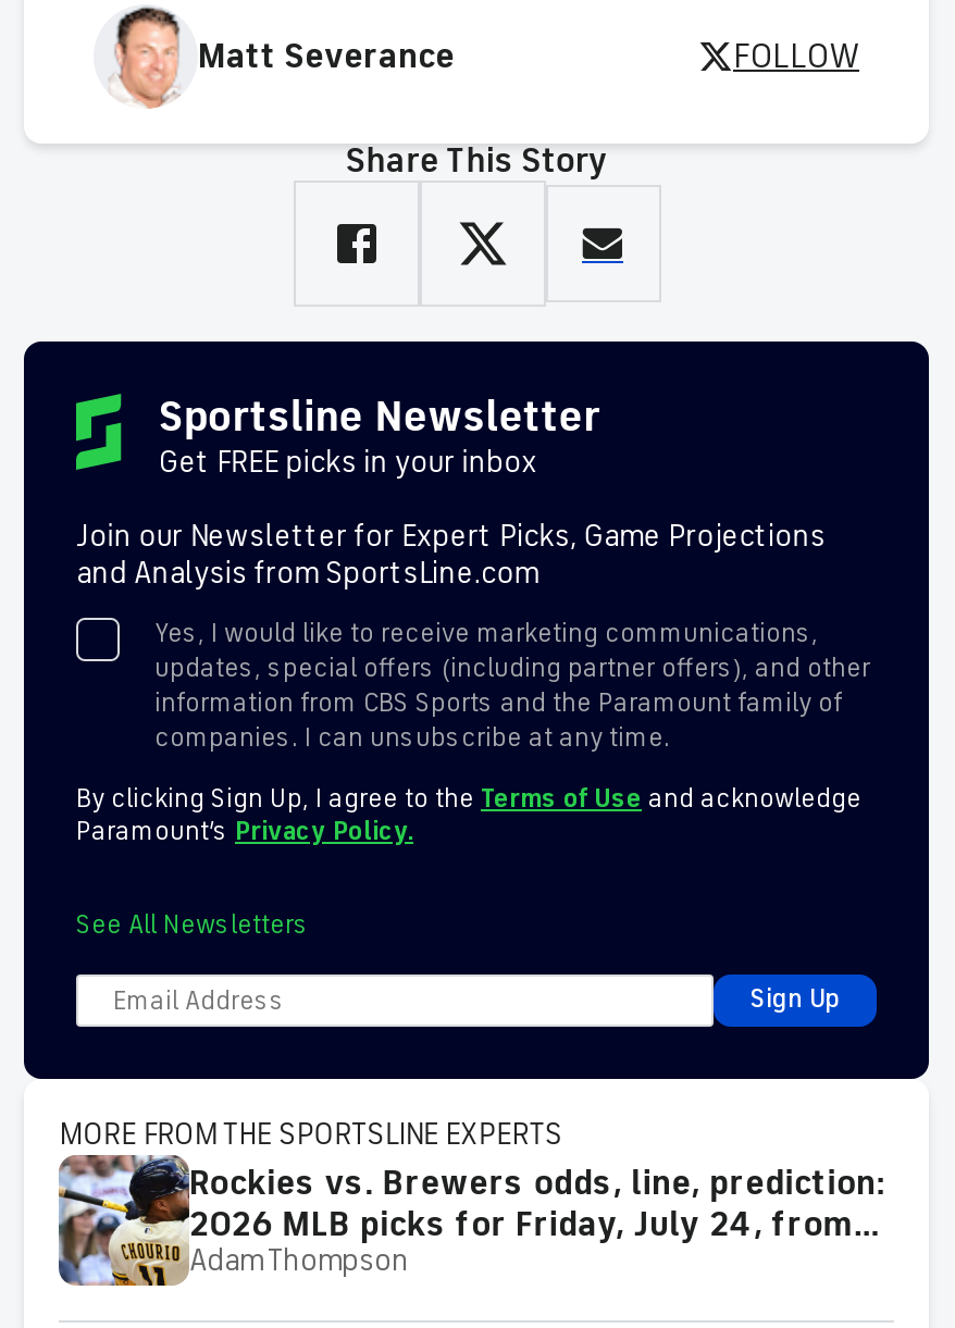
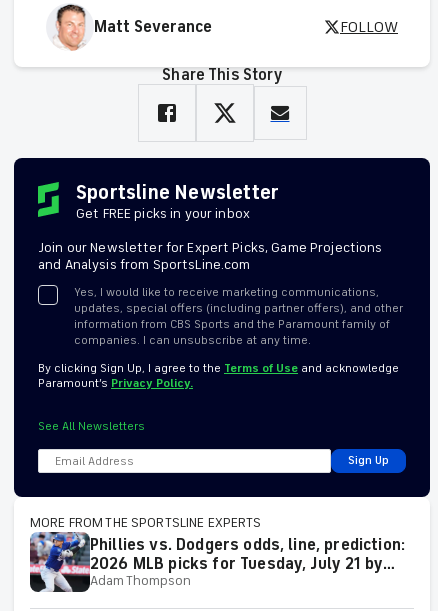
- [image]
- Rockies vs. Brewers odds, line, prediction:
+ [image]
+ Phillies vs. Dodgers odds, line, prediction:

- 2026 MLB picks for Friday, July 24, from
+ 2026 MLB picks for Tuesday, July 21 by
